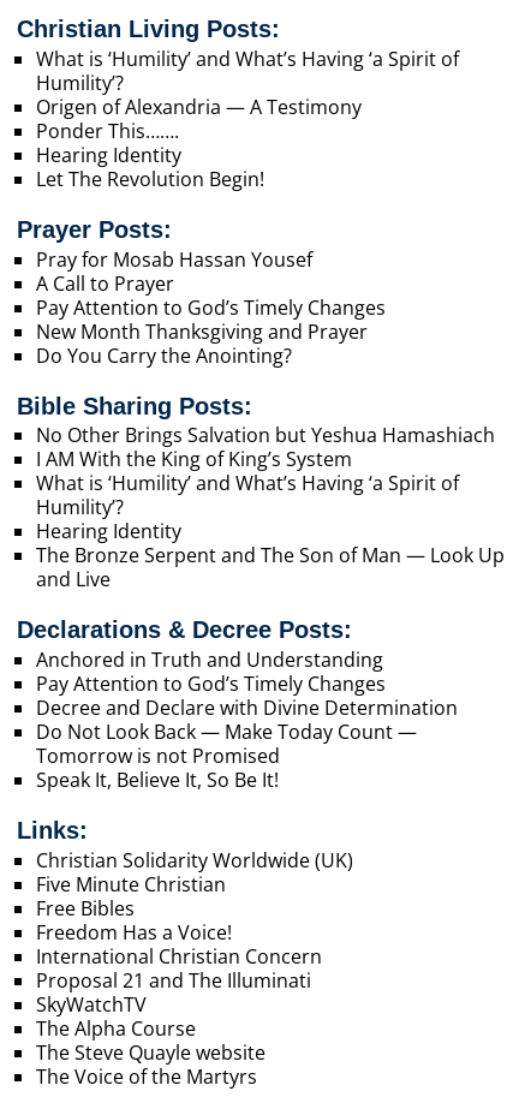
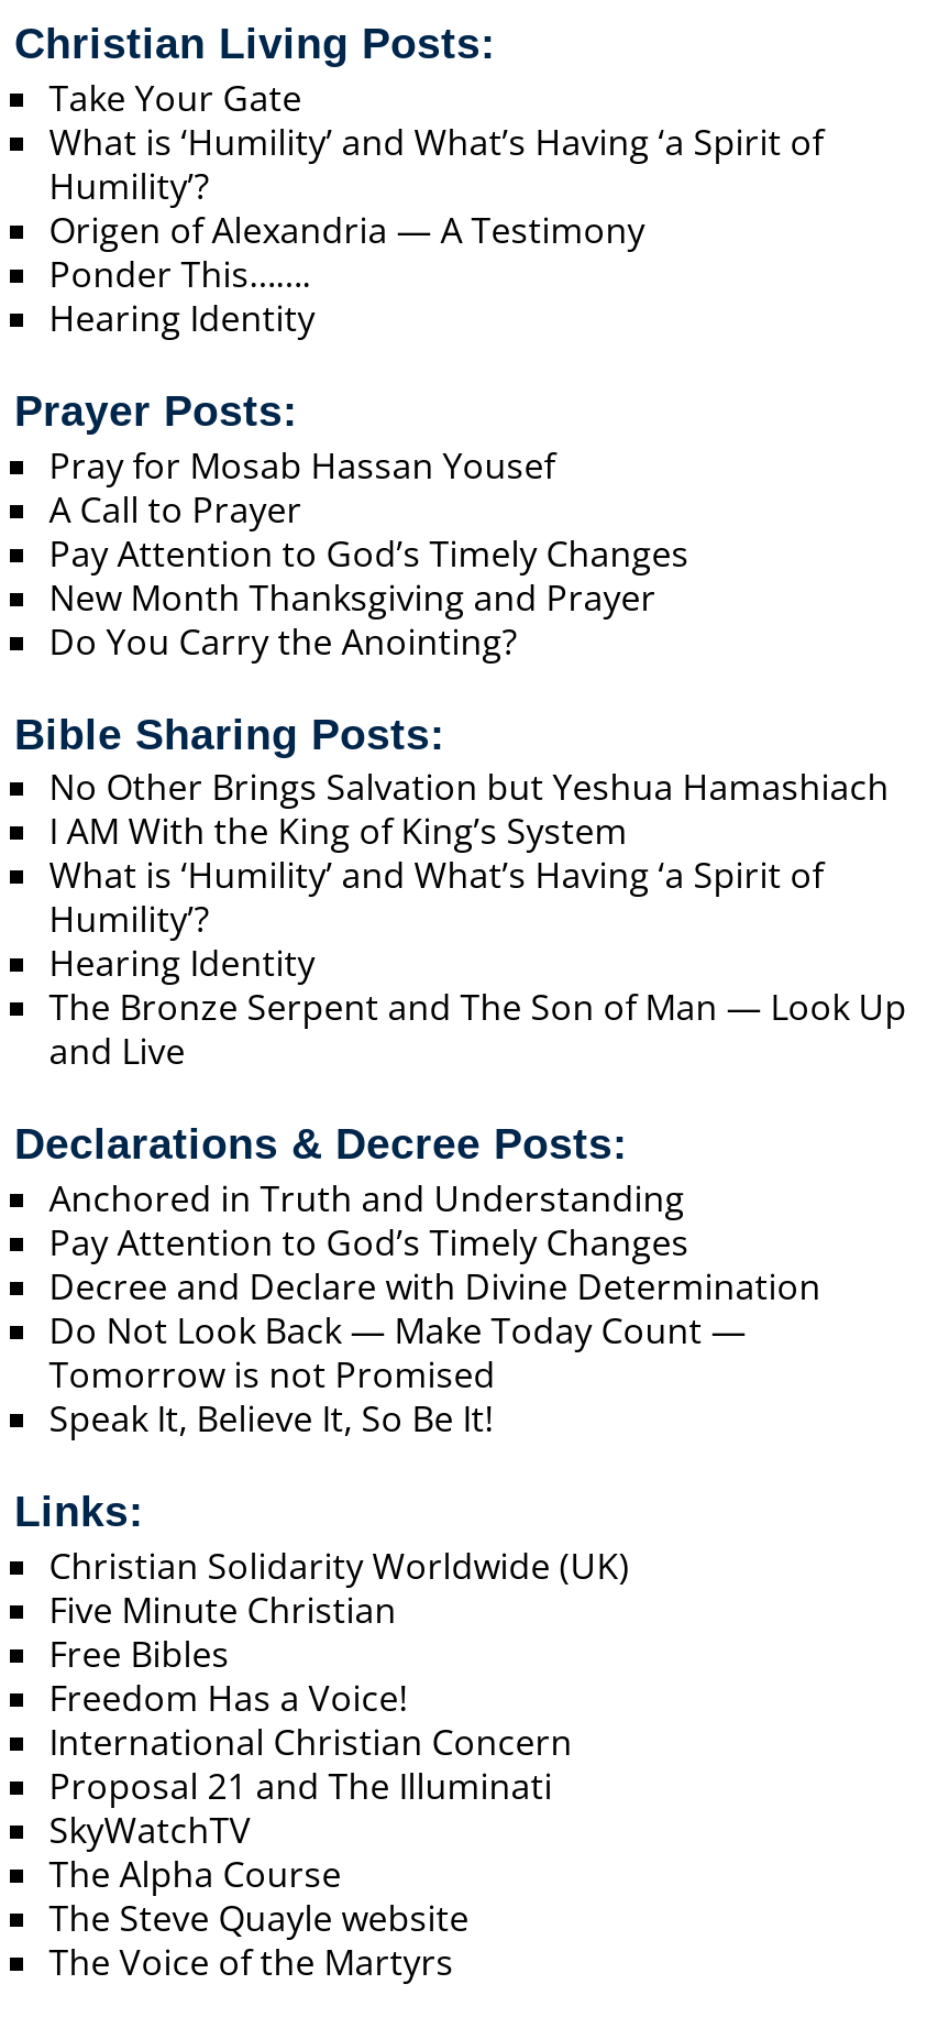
+ Take Your Gate

moved down: What is ‘Humility’ and What’s Having ‘a Spirit of | Humility’? | Origen of Alexandria — A Testimony | Ponder This……. | Hearing Identity

- Let The Revolution Begin!
